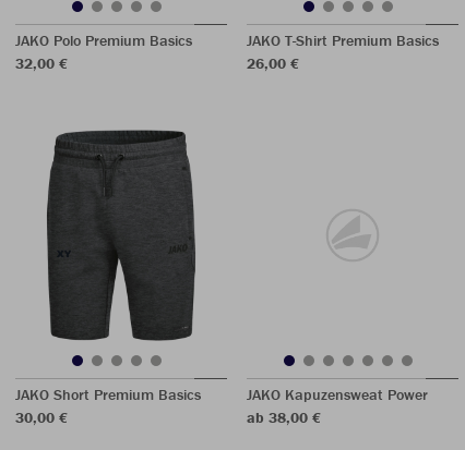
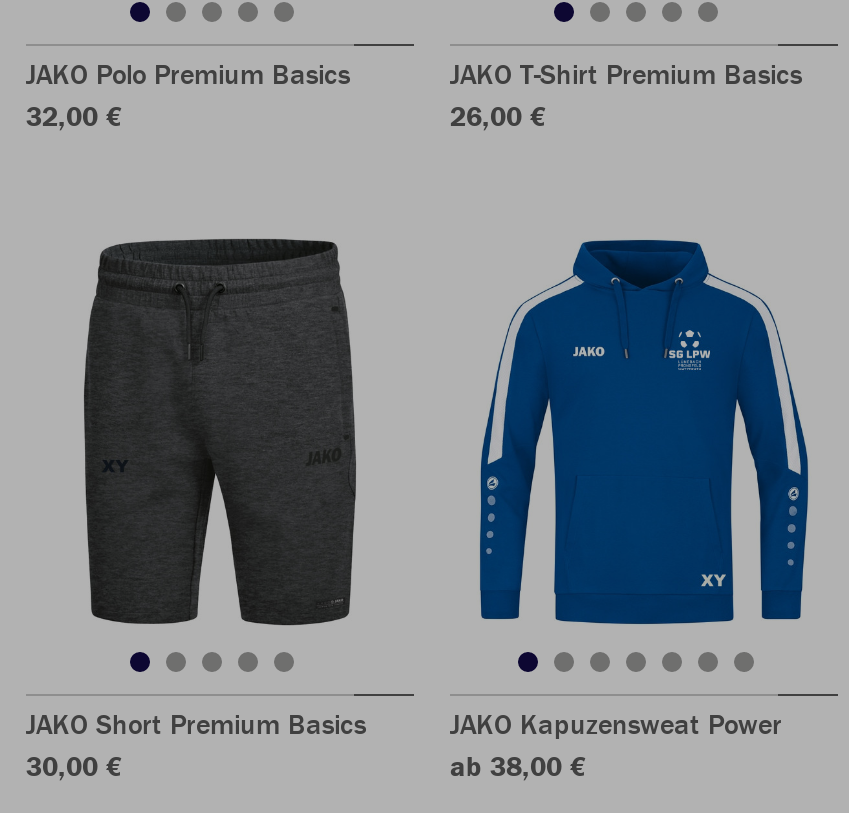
+ [image]
